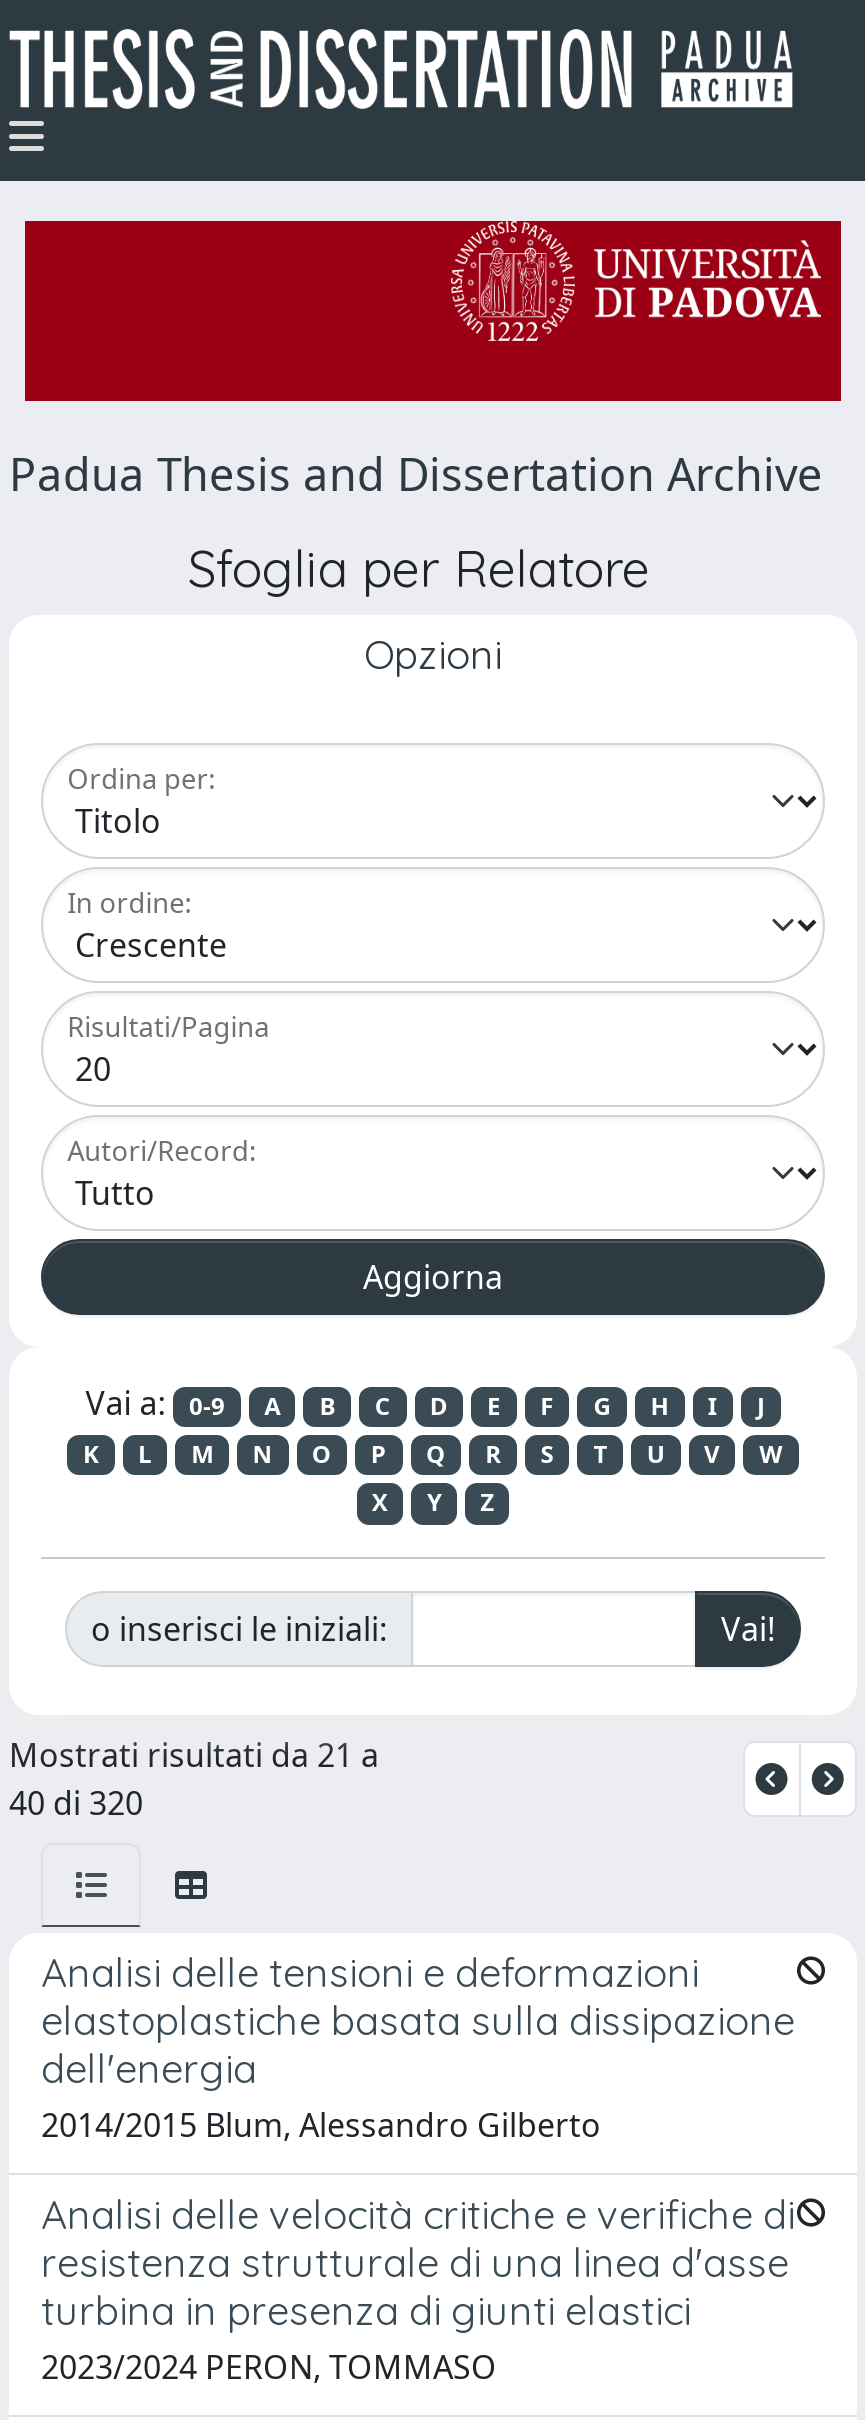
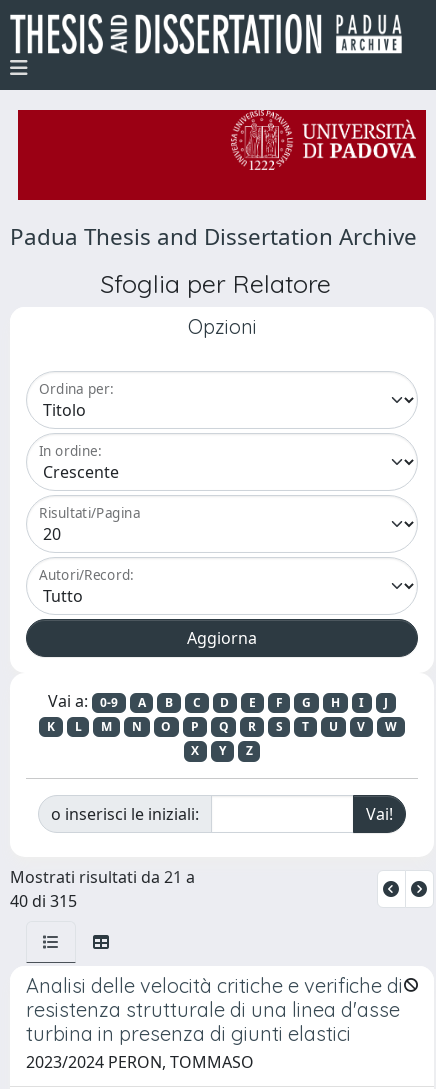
- 40 di 320
- Analisi delle tensioni e deformazioni
- elastoplastiche basata sulla dissipazione
- dell'energia
- 2014/2015 Blum, Alessandro Gilberto
+ 40 di 315
